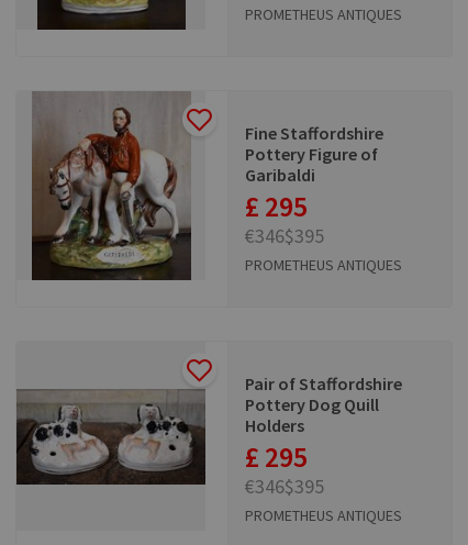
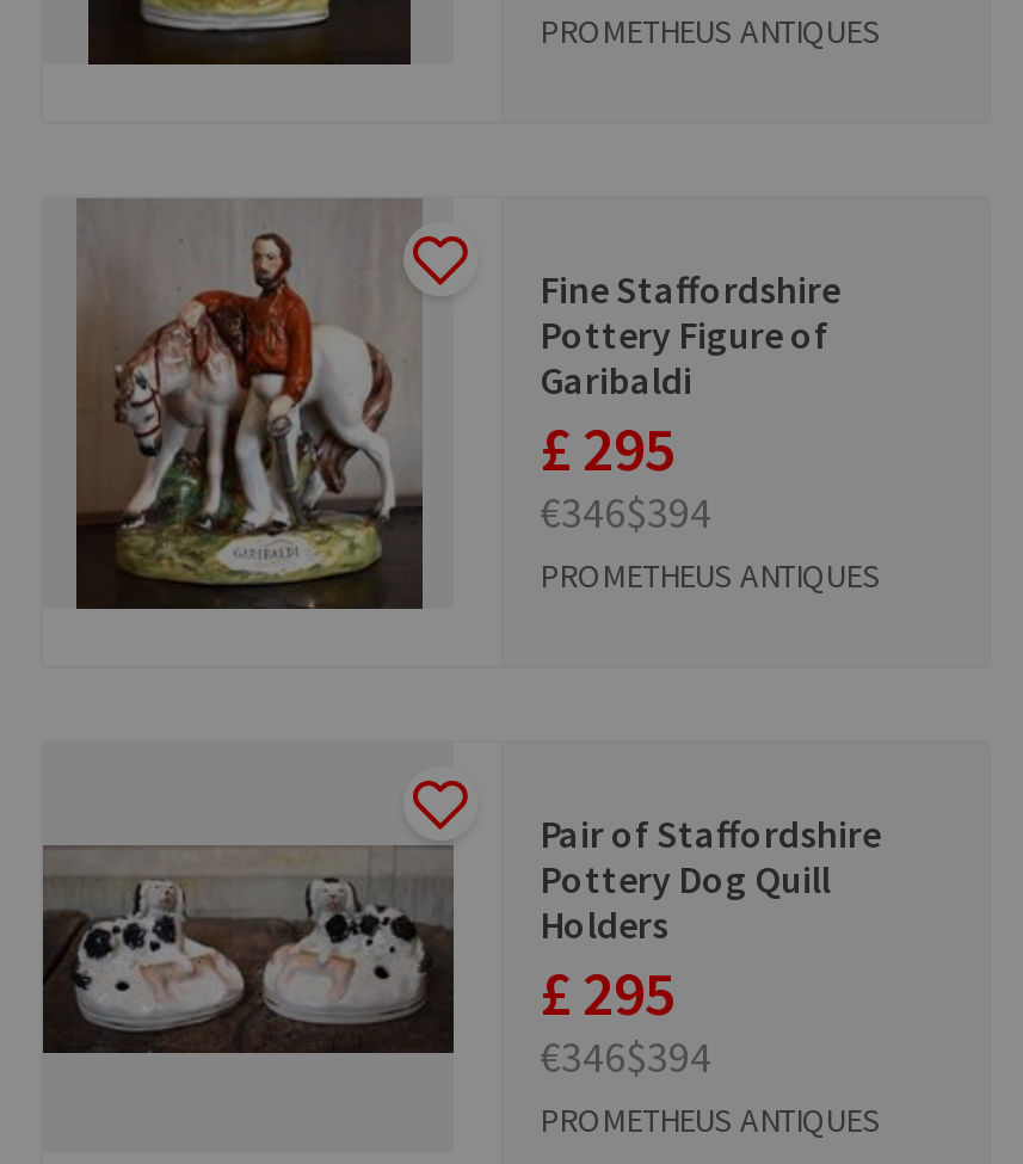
- €346$395
+ €346$394

- €346$395
+ €346$394
